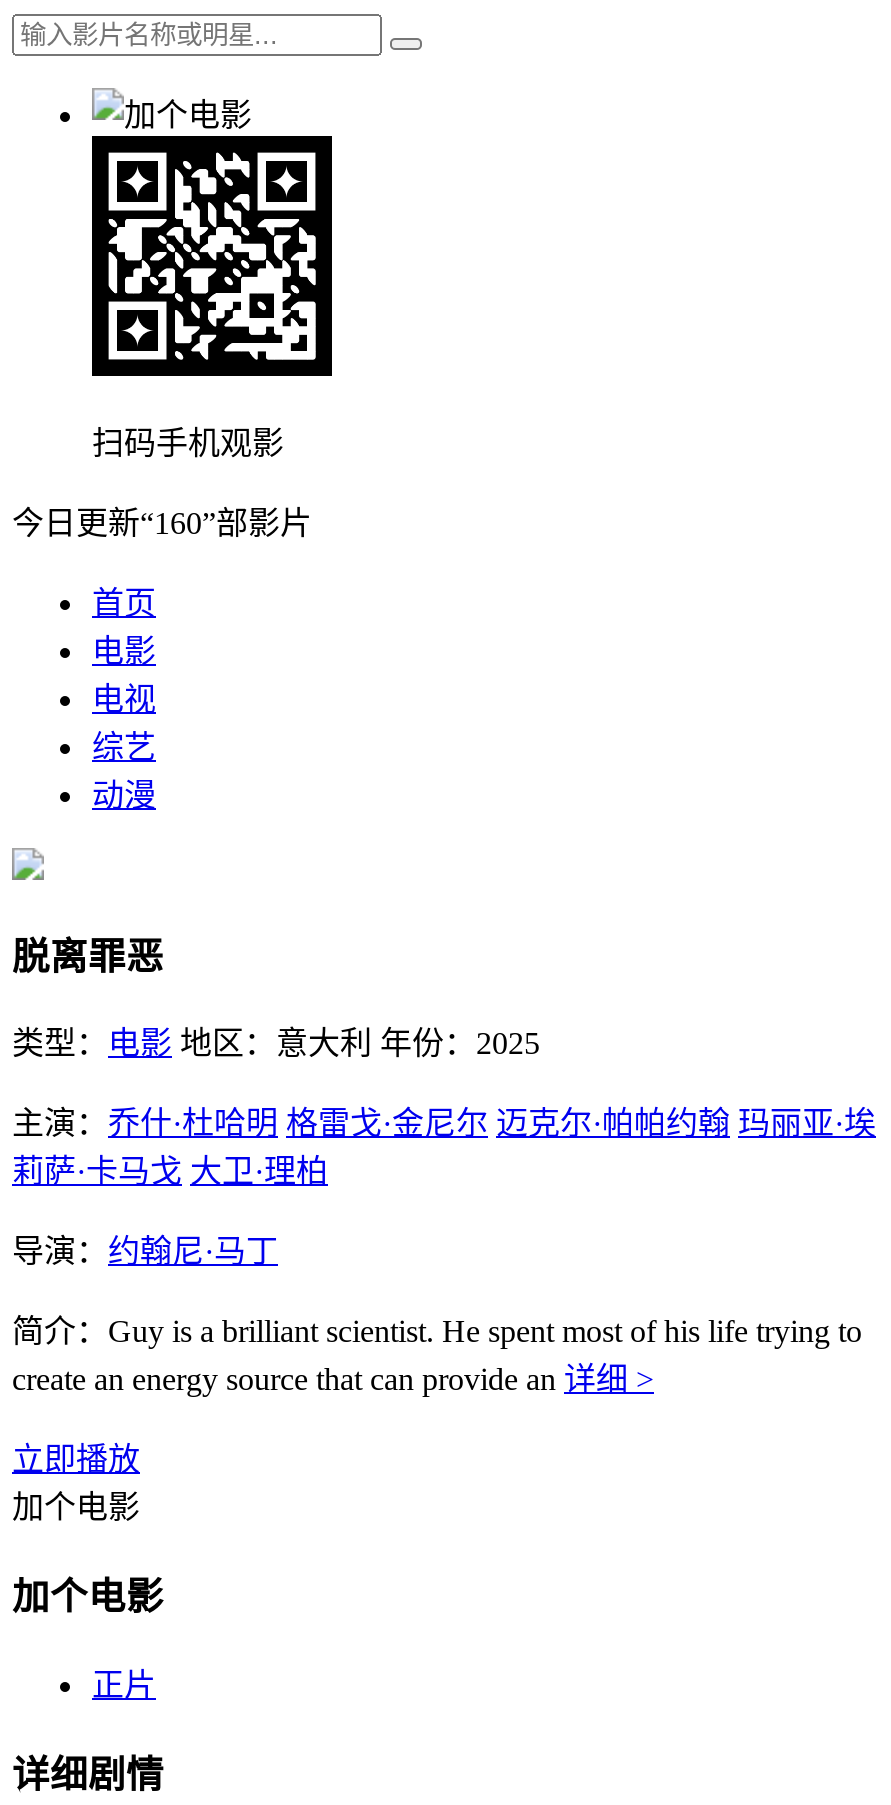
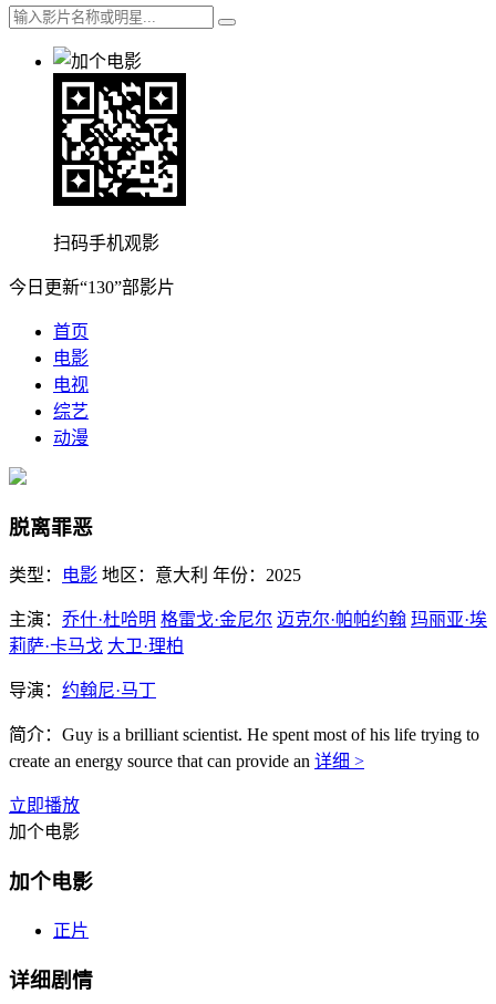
- 今日更新“160”部影片
+ 今日更新“130”部影片
